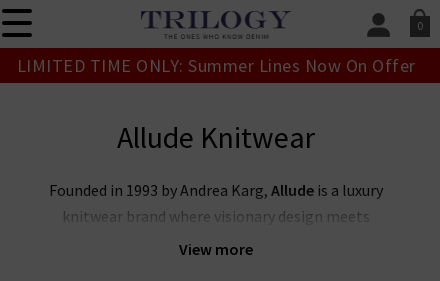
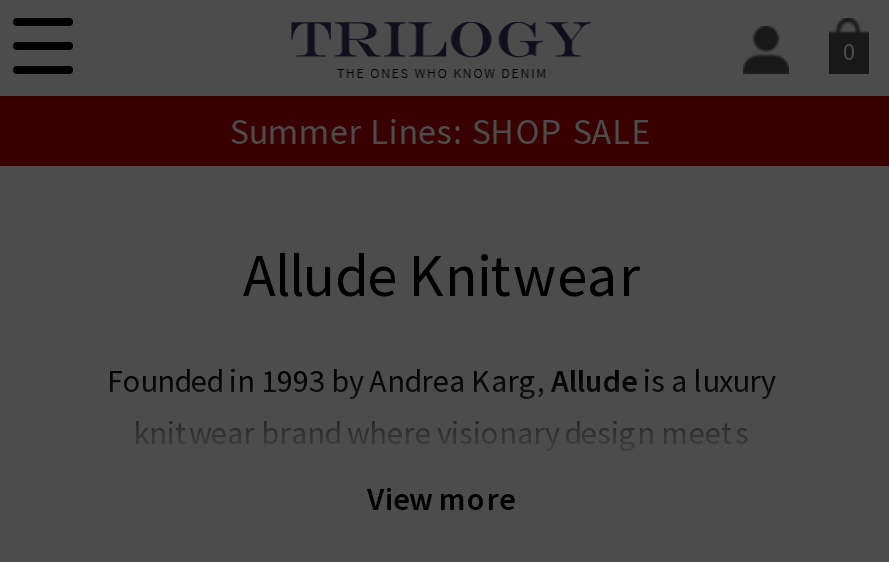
- LIMITED TIME ONLY: Summer Lines Now On Offer
+ Summer Lines: SHOP SALE
